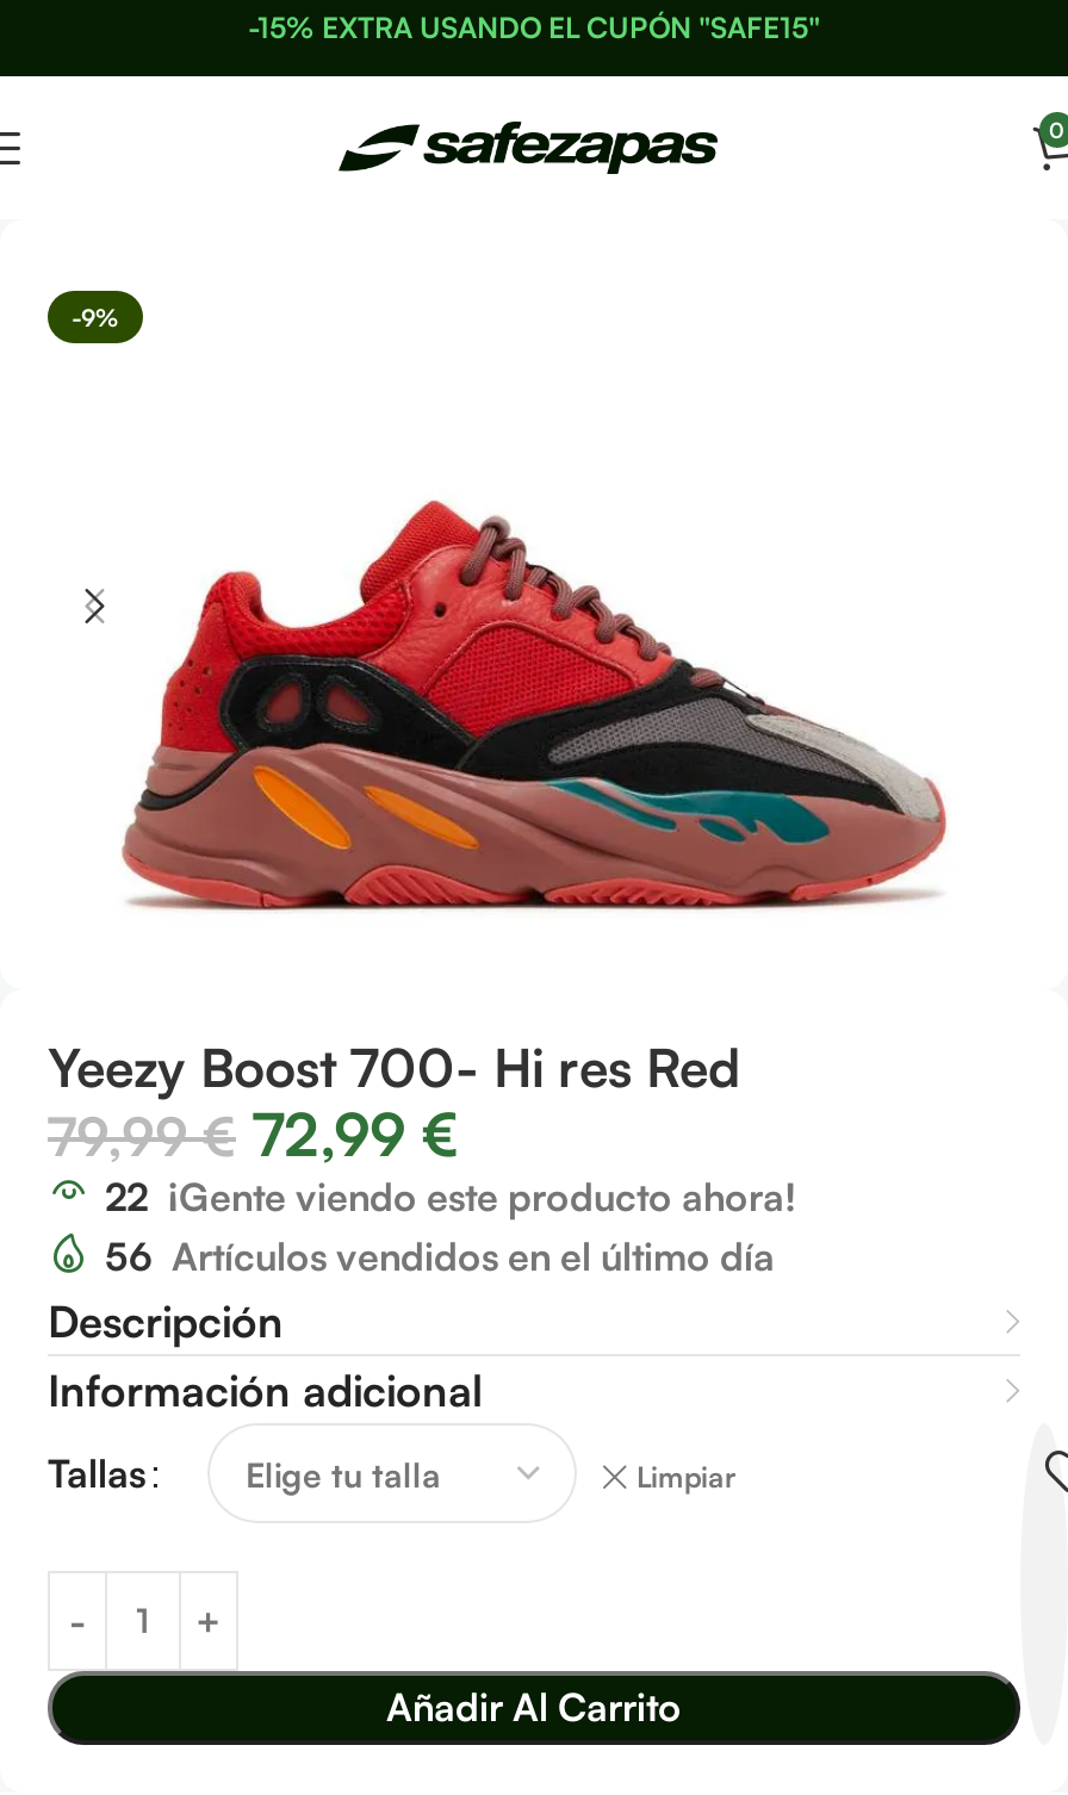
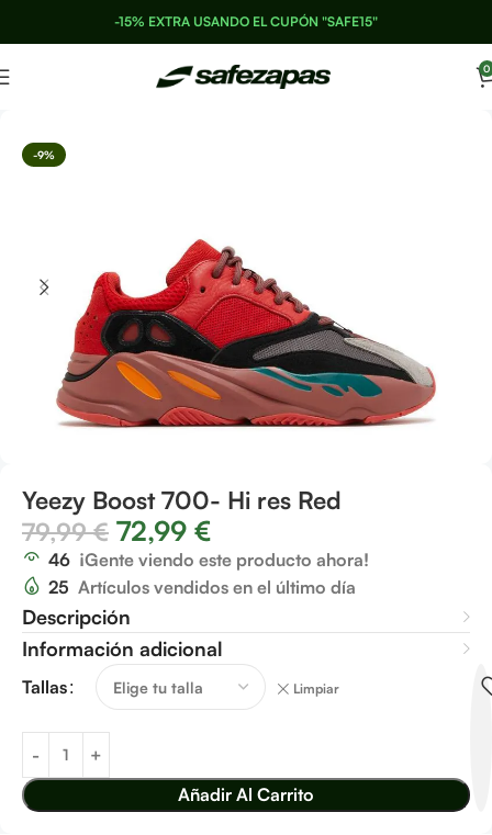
- 22 ¡Gente viendo este producto ahora!
+ 46 ¡Gente viendo este producto ahora!

- 56 Artículos vendidos en el último día
+ 25 Artículos vendidos en el último día
